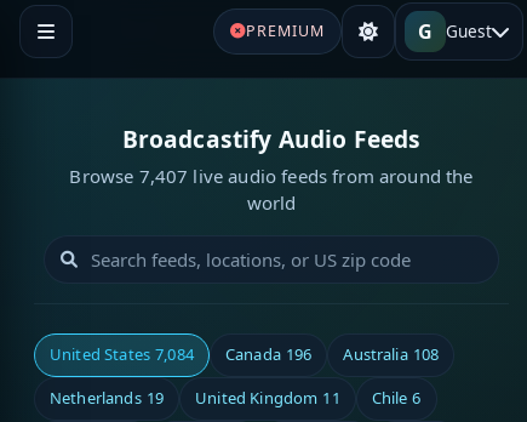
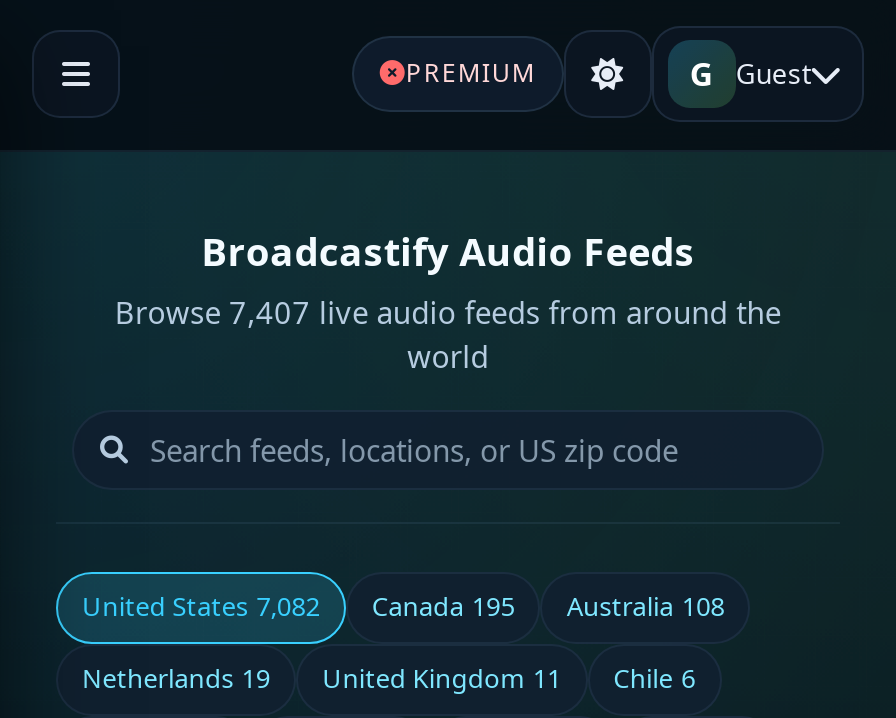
- United States 7,084
+ United States 7,082

- Canada 196
+ Canada 195
